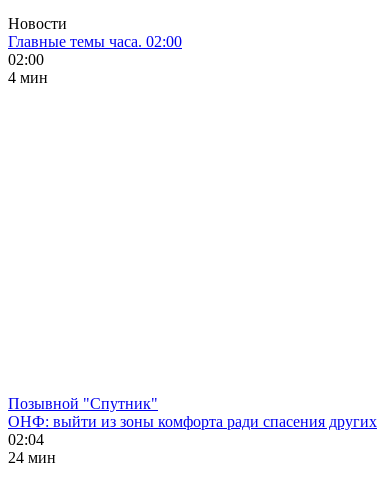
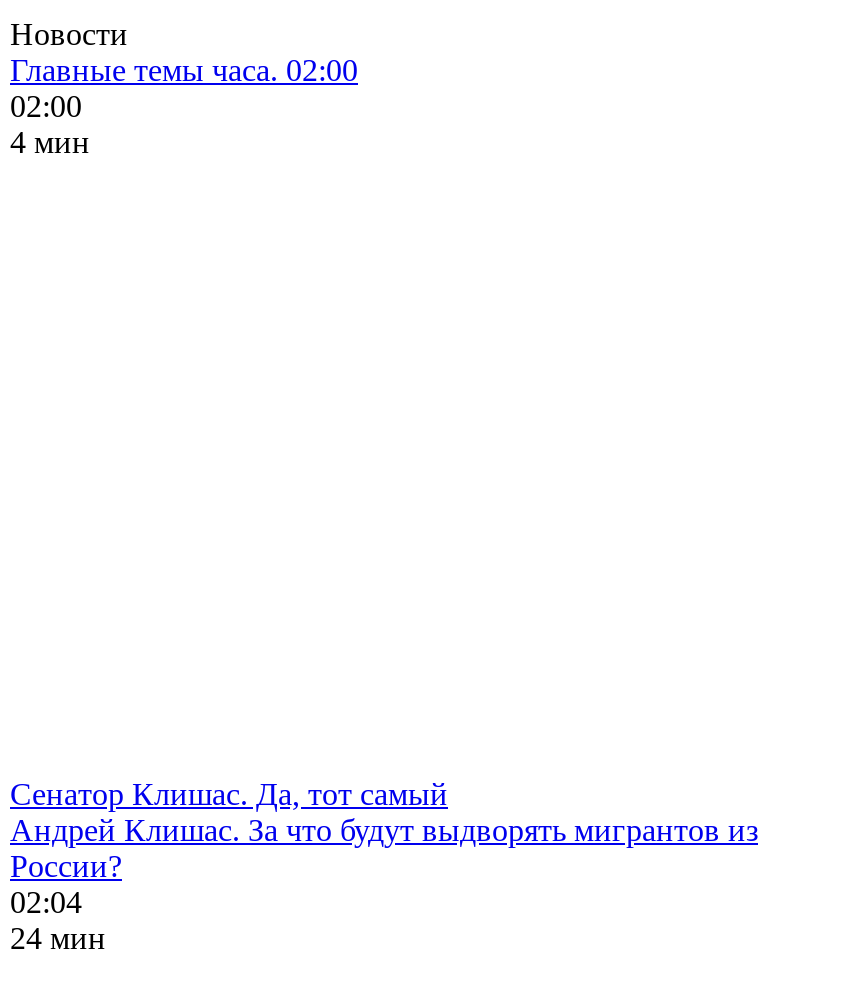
- Позывной "Спутник"
- ОНФ: выйти из зоны комфорта ради спасения других
+ Сенатор Клишас. Да, тот самый
+ Андрей Клишас. За что будут выдворять мигрантов из
+ России?
